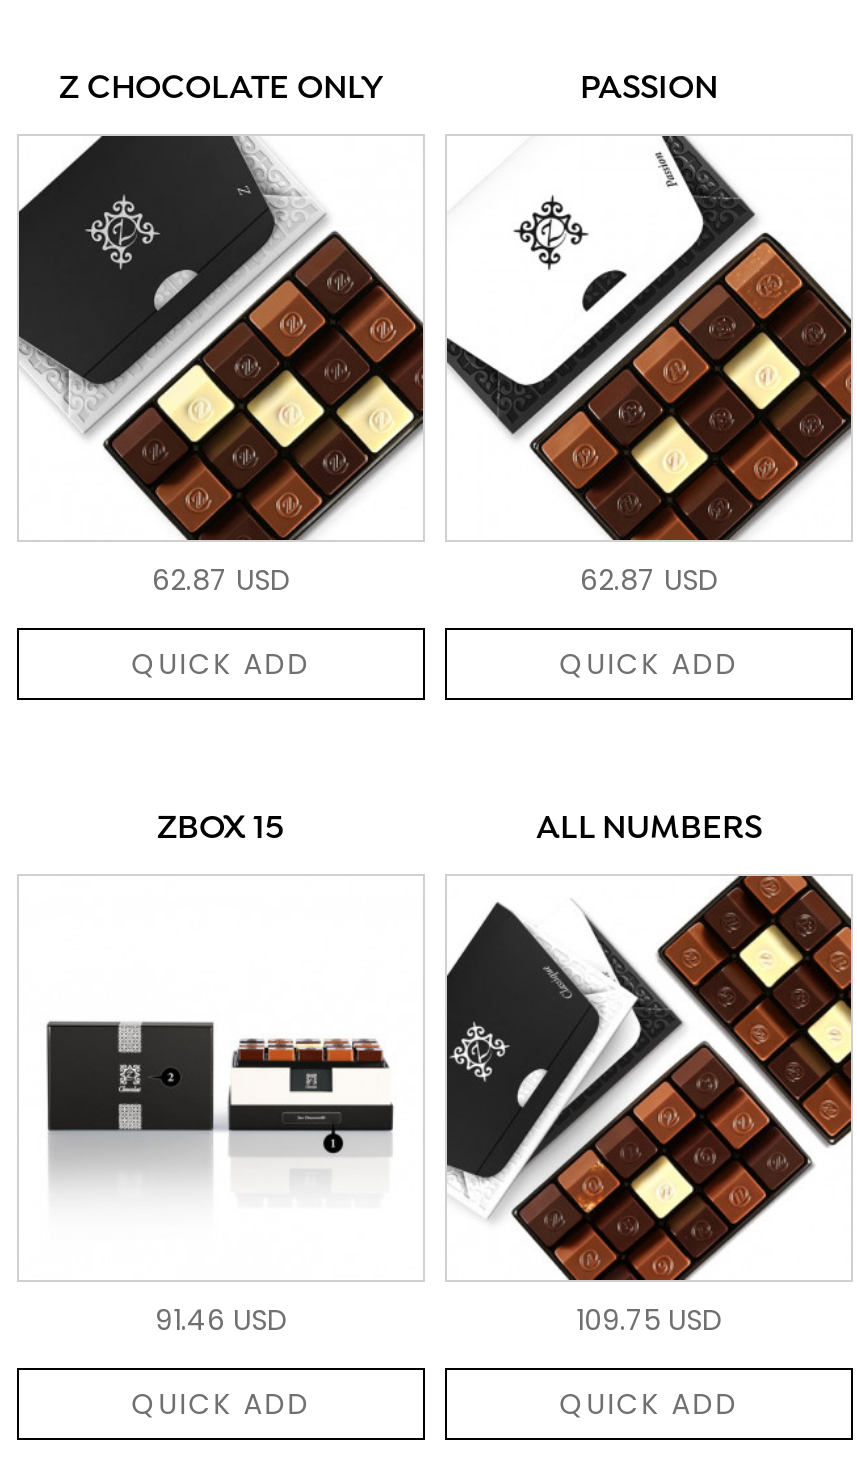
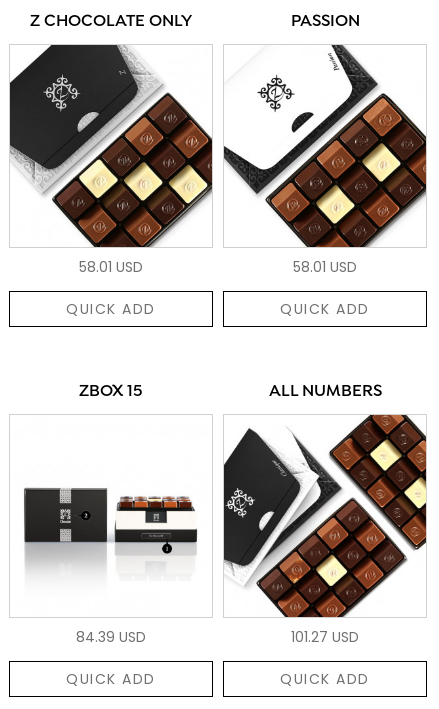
- 62.87 USD
+ 58.01 USD

- 62.87 USD
+ 58.01 USD

- 91.46 USD
+ 84.39 USD

- 109.75 USD
+ 101.27 USD
